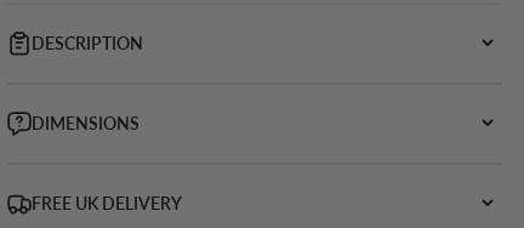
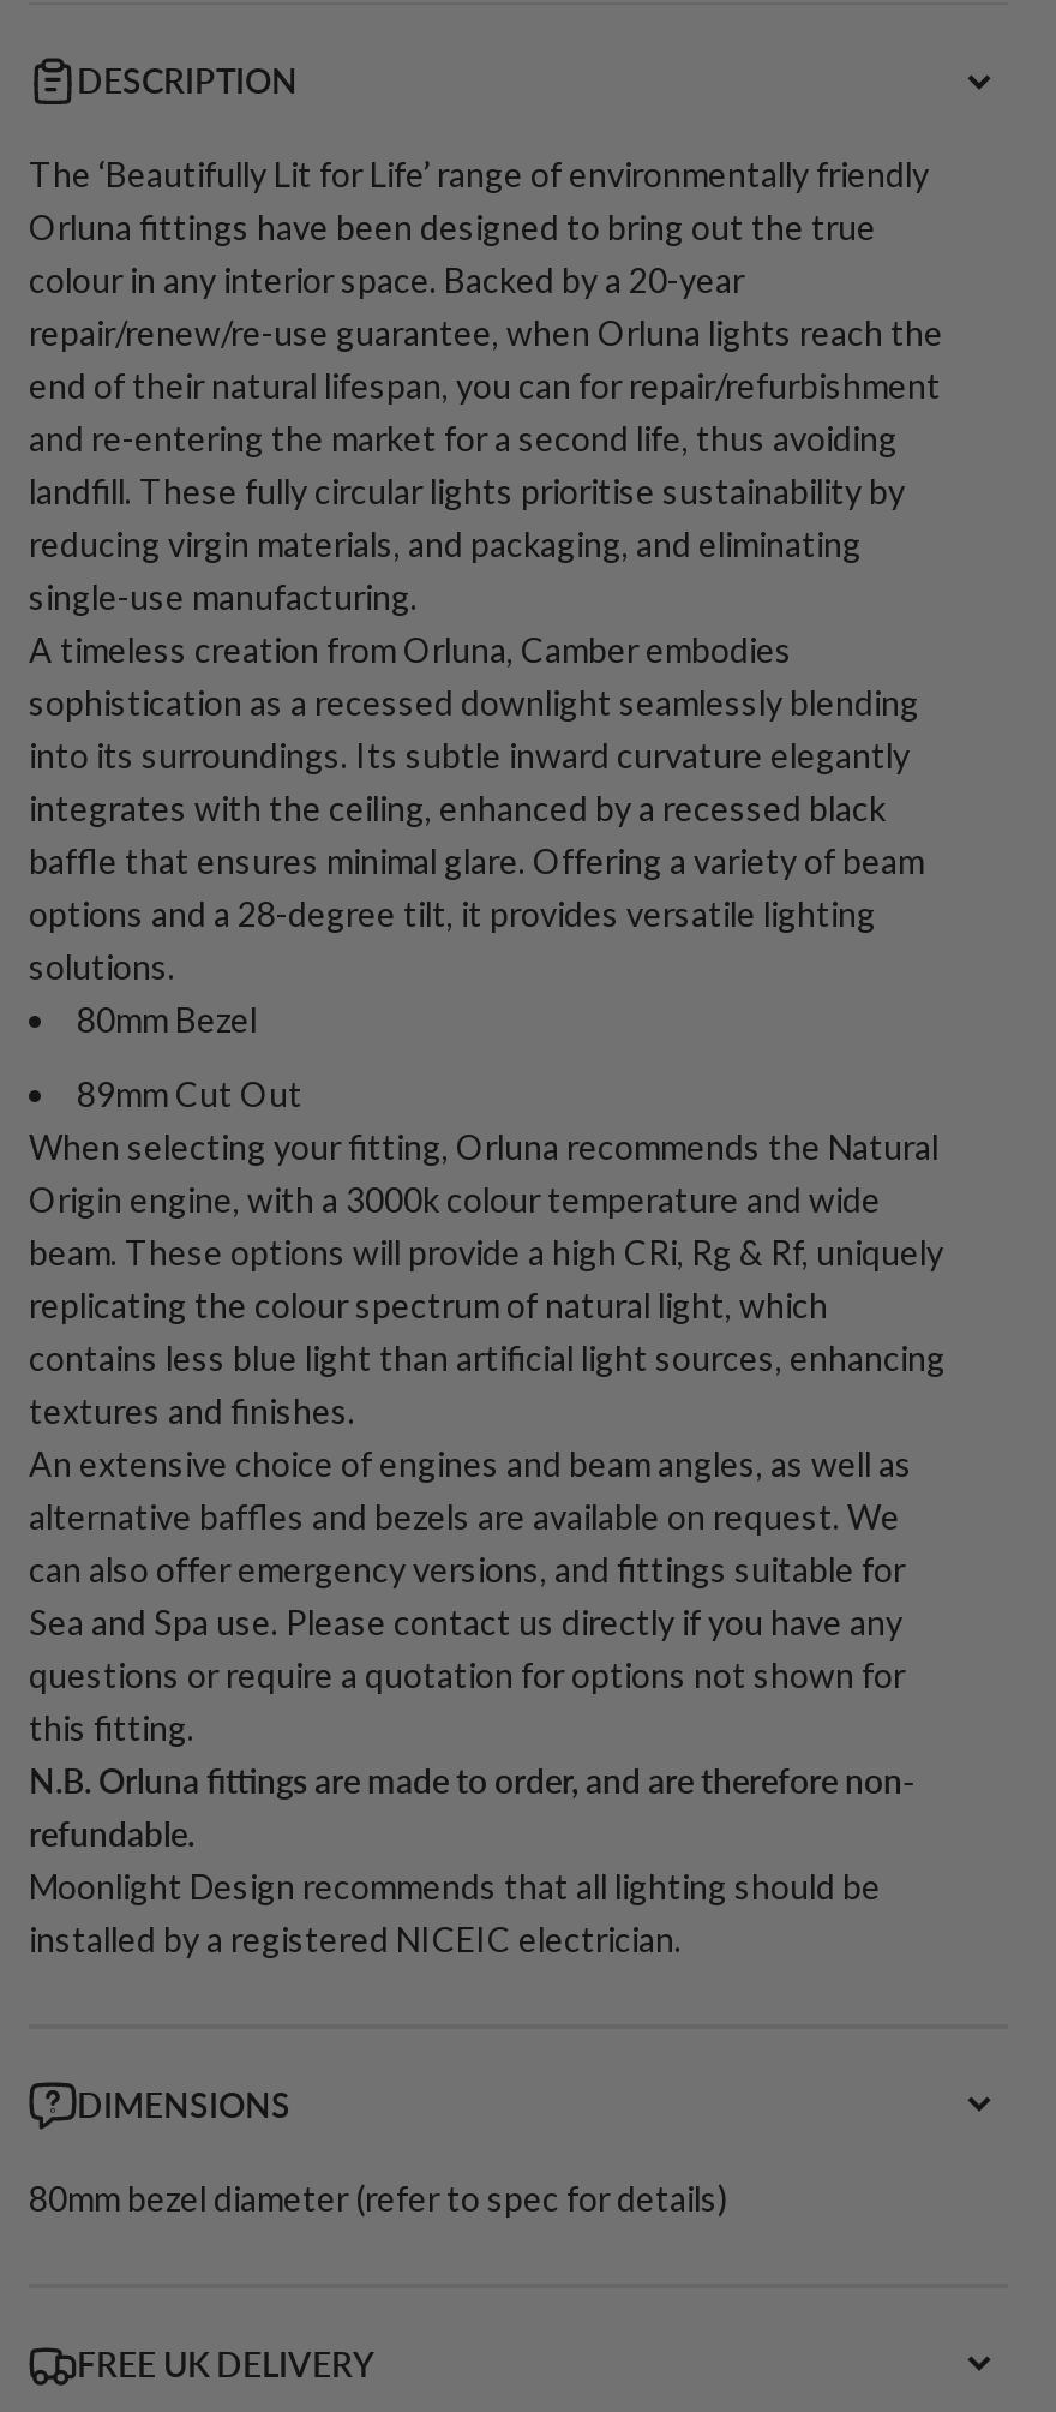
+ The ‘Beautifully Lit for Life’ range of environmentally friendly
+ Orluna fittings have been designed to bring out the true
+ colour in any interior space. Backed by a 20-year
+ repair/renew/re-use guarantee, when Orluna lights reach the
+ end of their natural lifespan, you can for repair/refurbishment
+ and re-entering the market for a second life, thus avoiding
+ landfill. These fully circular lights prioritise sustainability by
+ reducing virgin materials, and packaging, and eliminating
+ single-use manufacturing.
+ A timeless creation from Orluna, Camber embodies
+ sophistication as a recessed downlight seamlessly blending
+ into its surroundings. Its subtle inward curvature elegantly
+ integrates with the ceiling, enhanced by a recessed black
+ baffle that ensures minimal glare. Offering a variety of beam
+ options and a 28-degree tilt, it provides versatile lighting
+ solutions.
+ 80mm Bezel
+ 89mm Cut Out
+ When selecting your fitting, Orluna recommends the Natural
+ Origin engine, with a 3000k colour temperature and wide
+ beam. These options will provide a high CRi, Rg & Rf, uniquely
+ replicating the colour spectrum of natural light, which
+ contains less blue light than artificial light sources, enhancing
+ textures and finishes.
+ An extensive choice of engines and beam angles, as well as
+ alternative baffles and bezels are available on request. We
+ can also offer emergency versions, and fittings suitable for
+ Sea and Spa use. Please contact us directly if you have any
+ questions or require a quotation for options not shown for
+ this fitting.
+ N.B. Orluna fittings are made to order, and are therefore non-
+ refundable.
+ Moonlight Design recommends that all lighting should be
+ installed by a registered NICEIC electrician.

+ 80mm bezel diameter (refer to spec for details)
